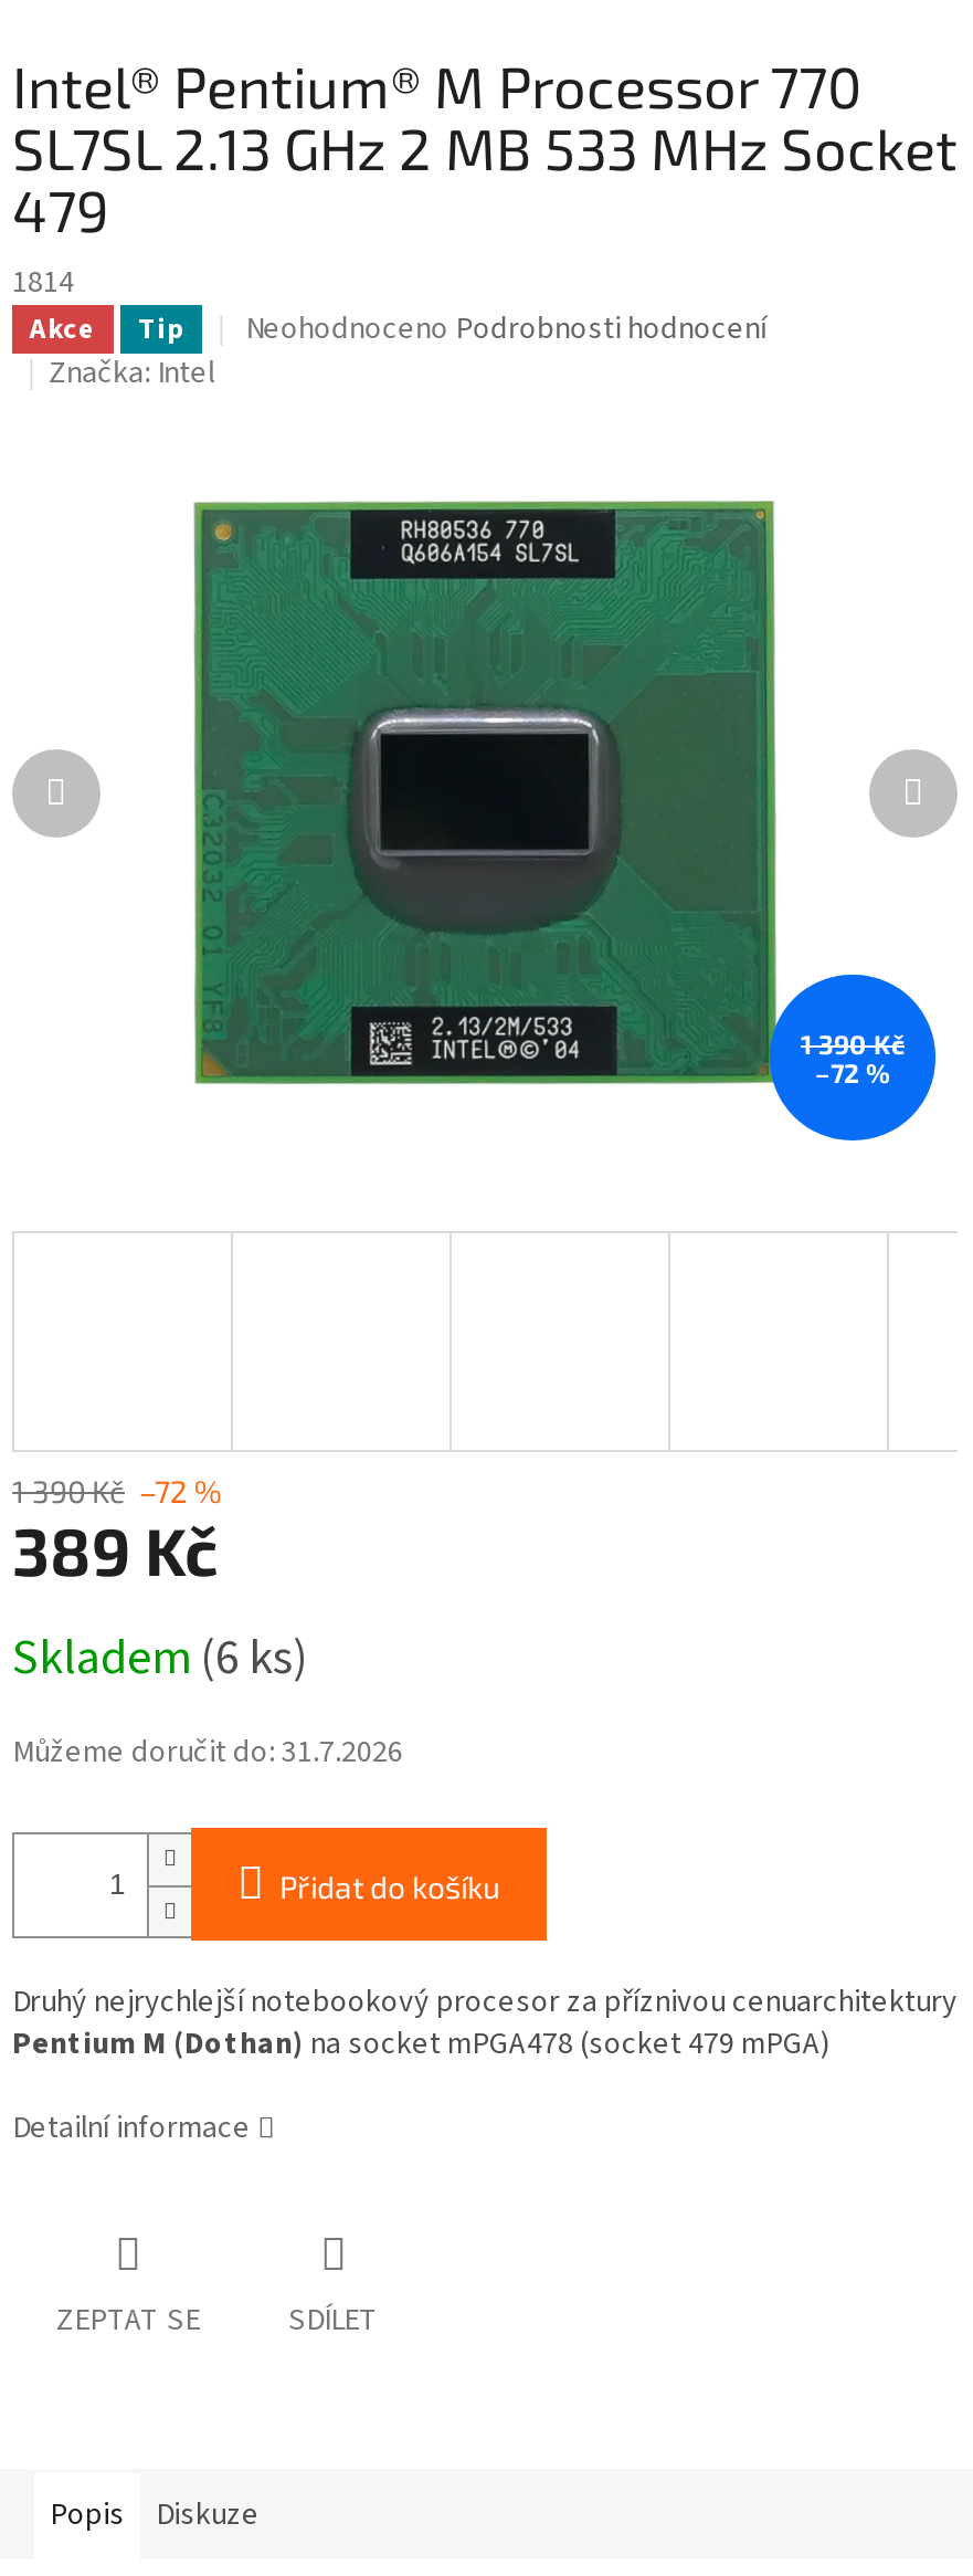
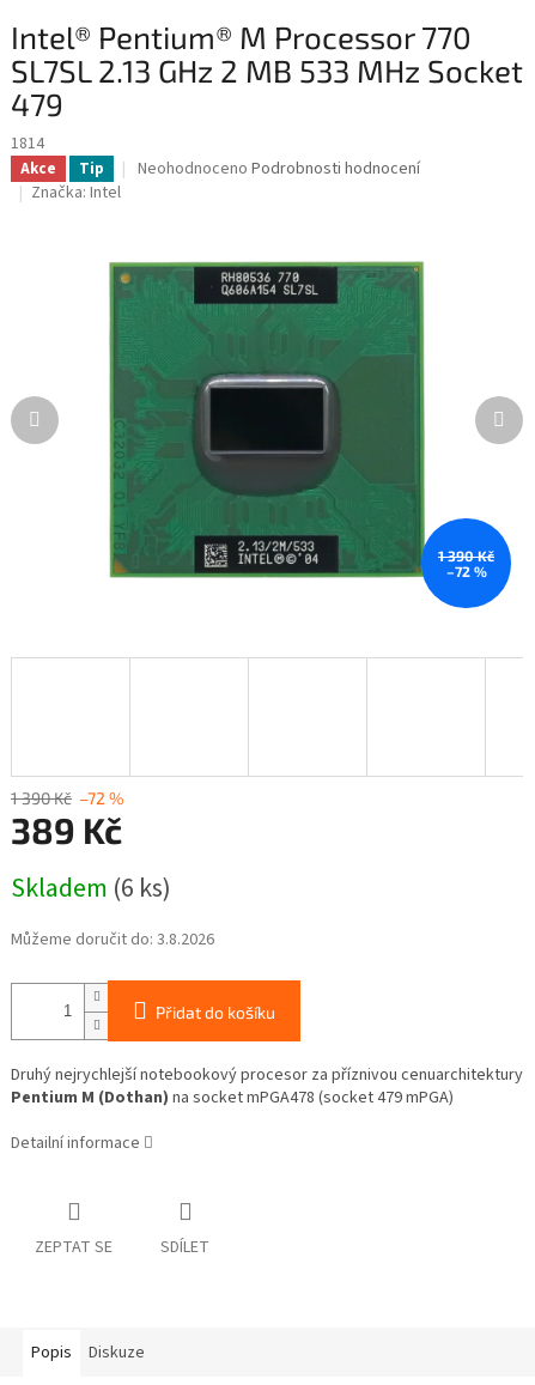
- Můžeme doručit do: 31.7.2026
+ Můžeme doručit do: 3.8.2026
